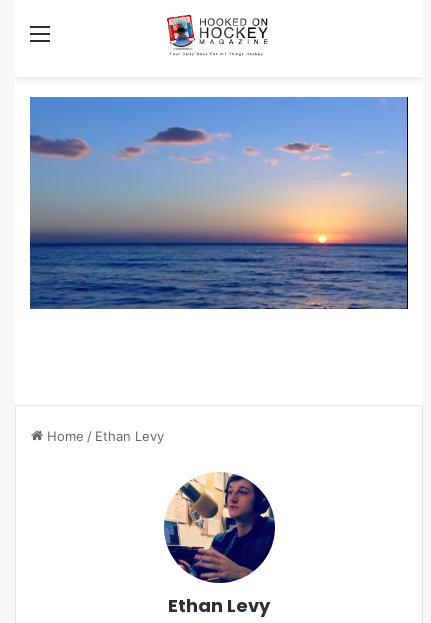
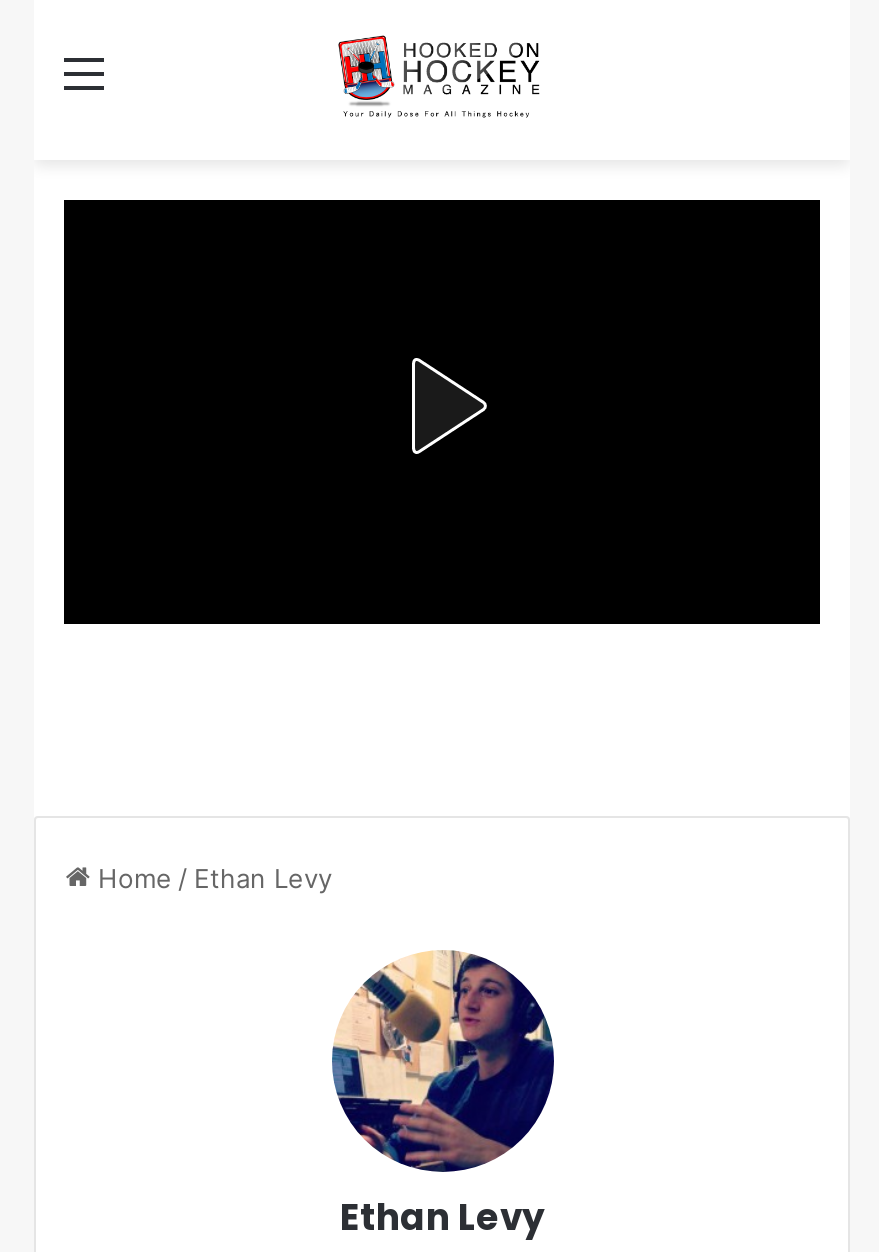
- [image]
